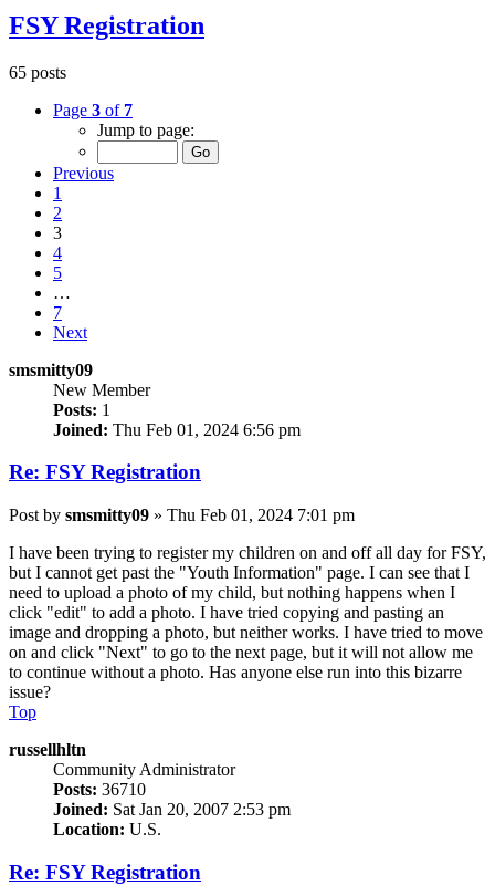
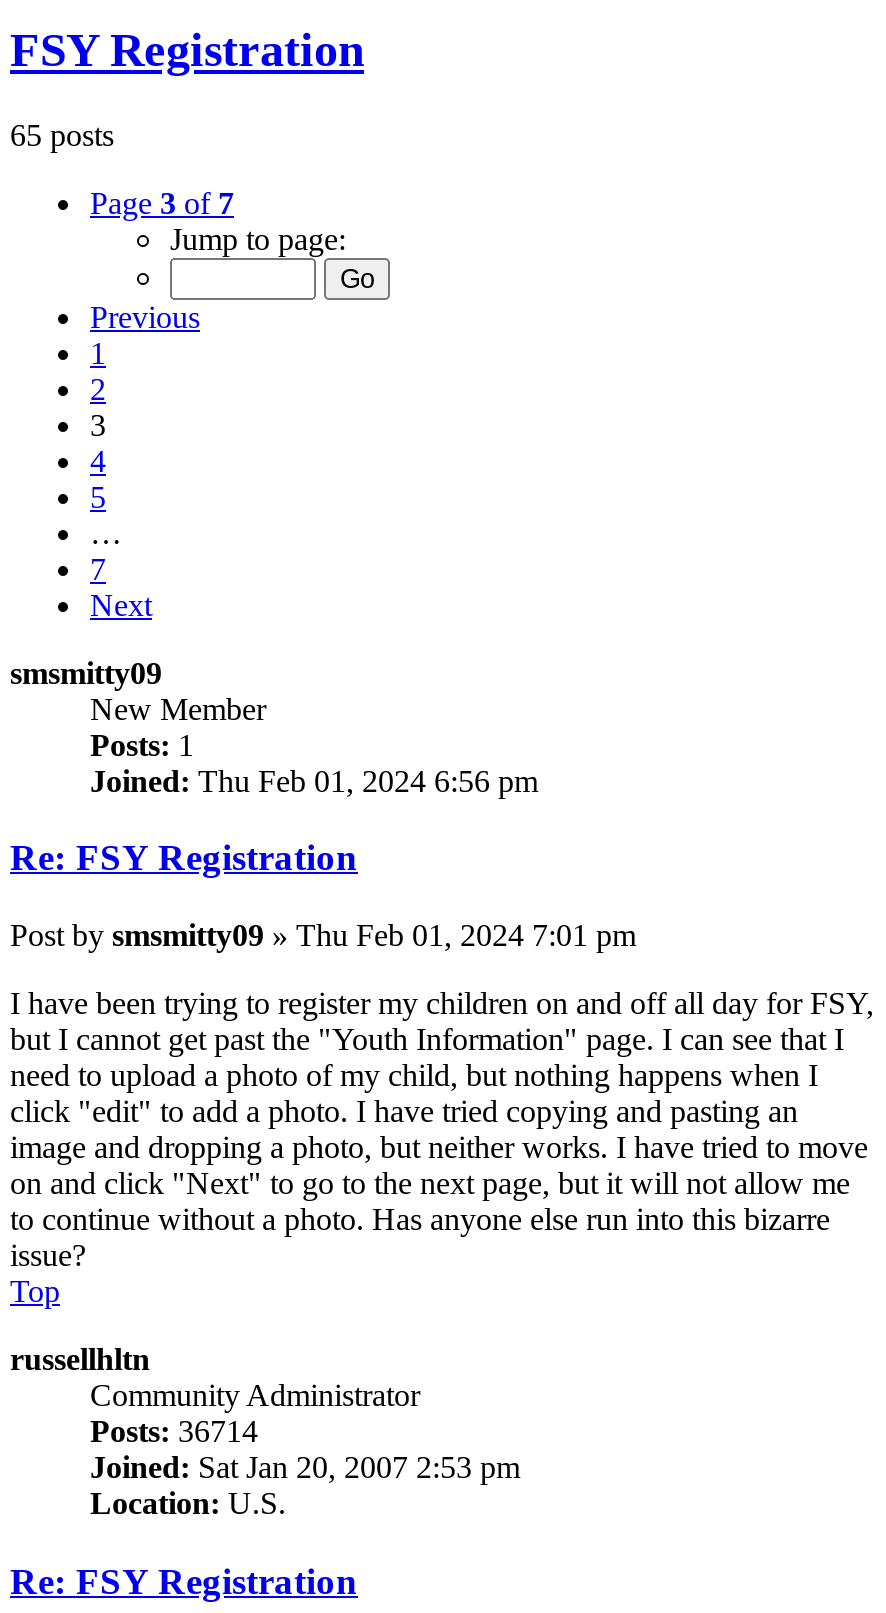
- Posts: 36710
+ Posts: 36714
